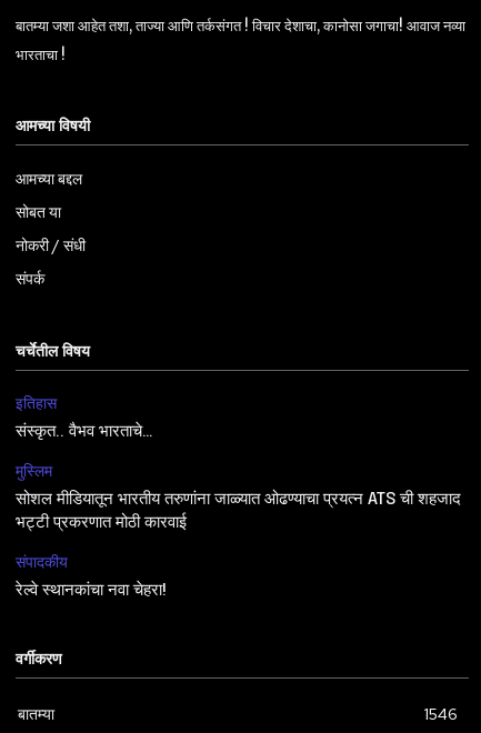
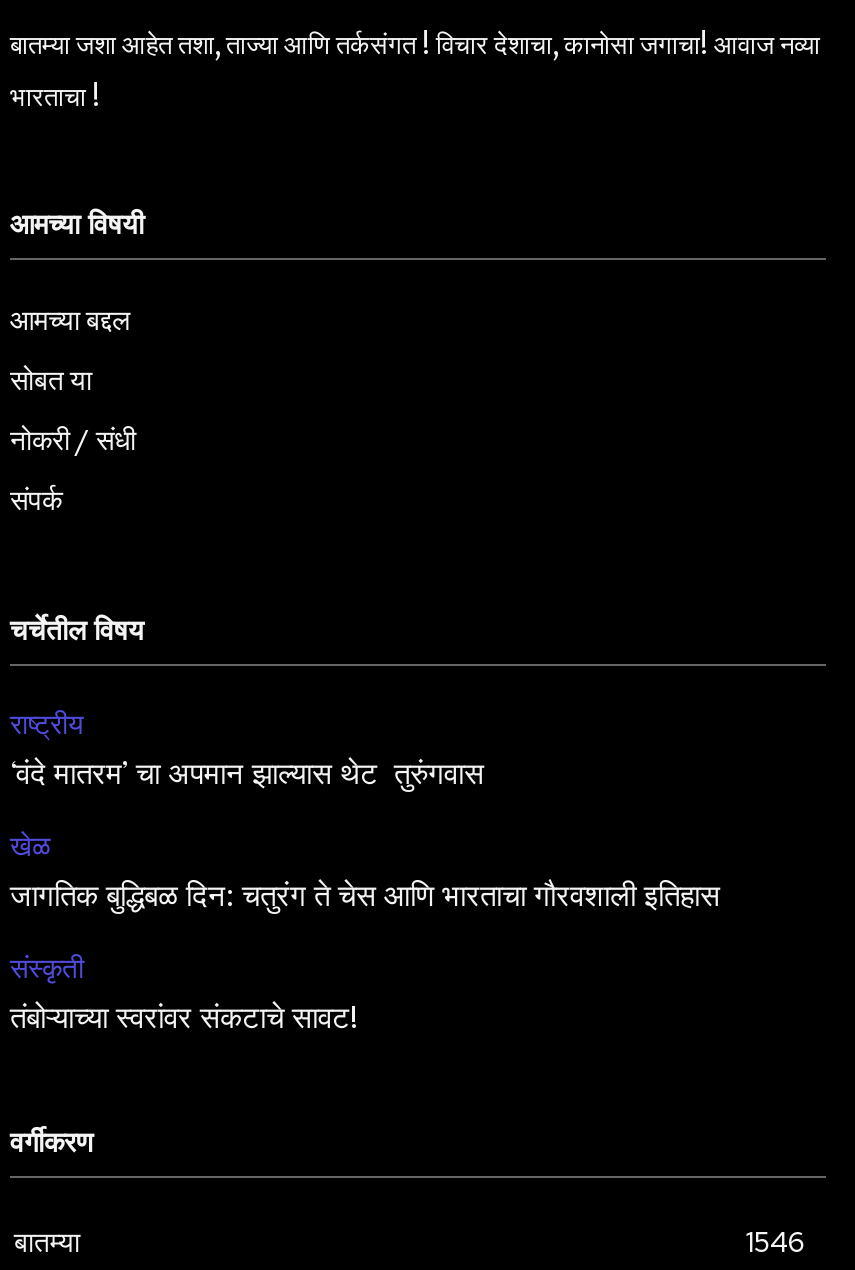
- इतिहास
+ राष्ट्रीय

- संस्कृत.. वैभव भारताचे…
+ ‘वंदे मातरम’ चा अपमान झाल्यास थेट तुरुंगवास

- मुस्लिम
+ खेळ

- सोशल मीडियातून भारतीय तरुणांना जाळ्यात ओढण्याचा प्रयत्न ATS ची शहजाद
- भट्टी प्रकरणात मोठी कारवाई
+ जागतिक बुद्धिबळ दिन: चतुरंग ते चेस आणि भारताचा गौरवशाली इतिहास

- संपादकीय
+ संस्कृती

- रेल्वे स्थानकांचा नवा चेहरा!
+ तंबोऱ्याच्या स्वरांवर संकटाचे सावट!
